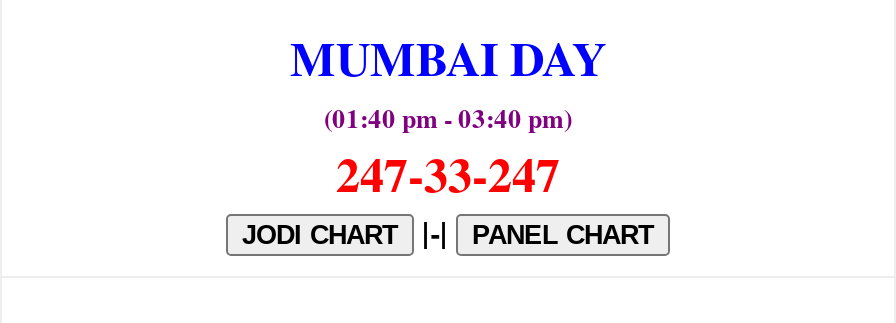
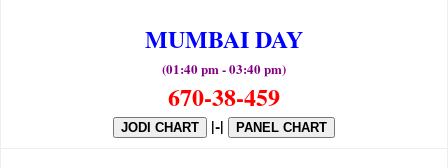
- 247-33-247
+ 670-38-459
